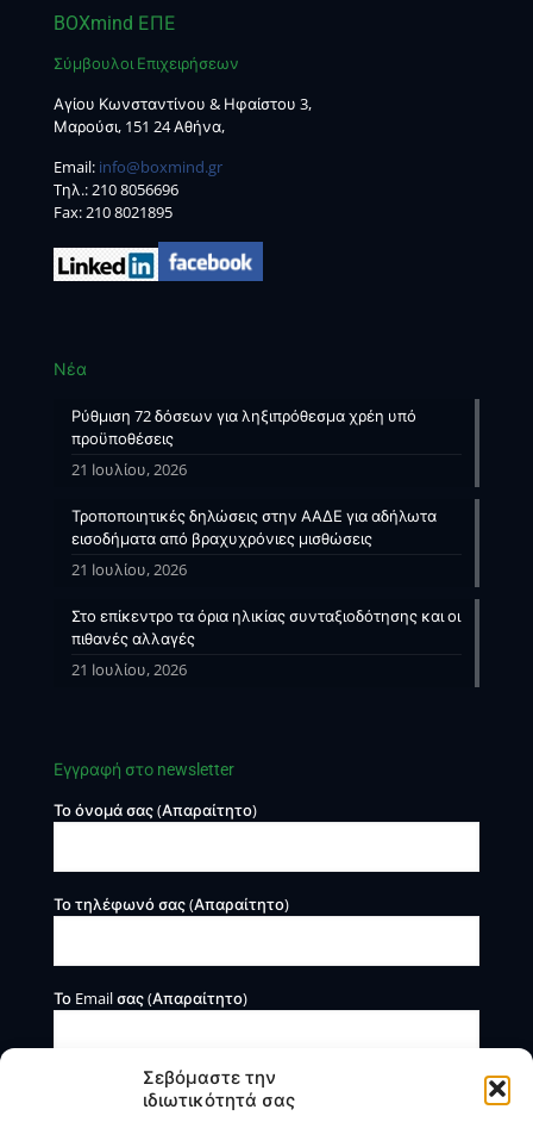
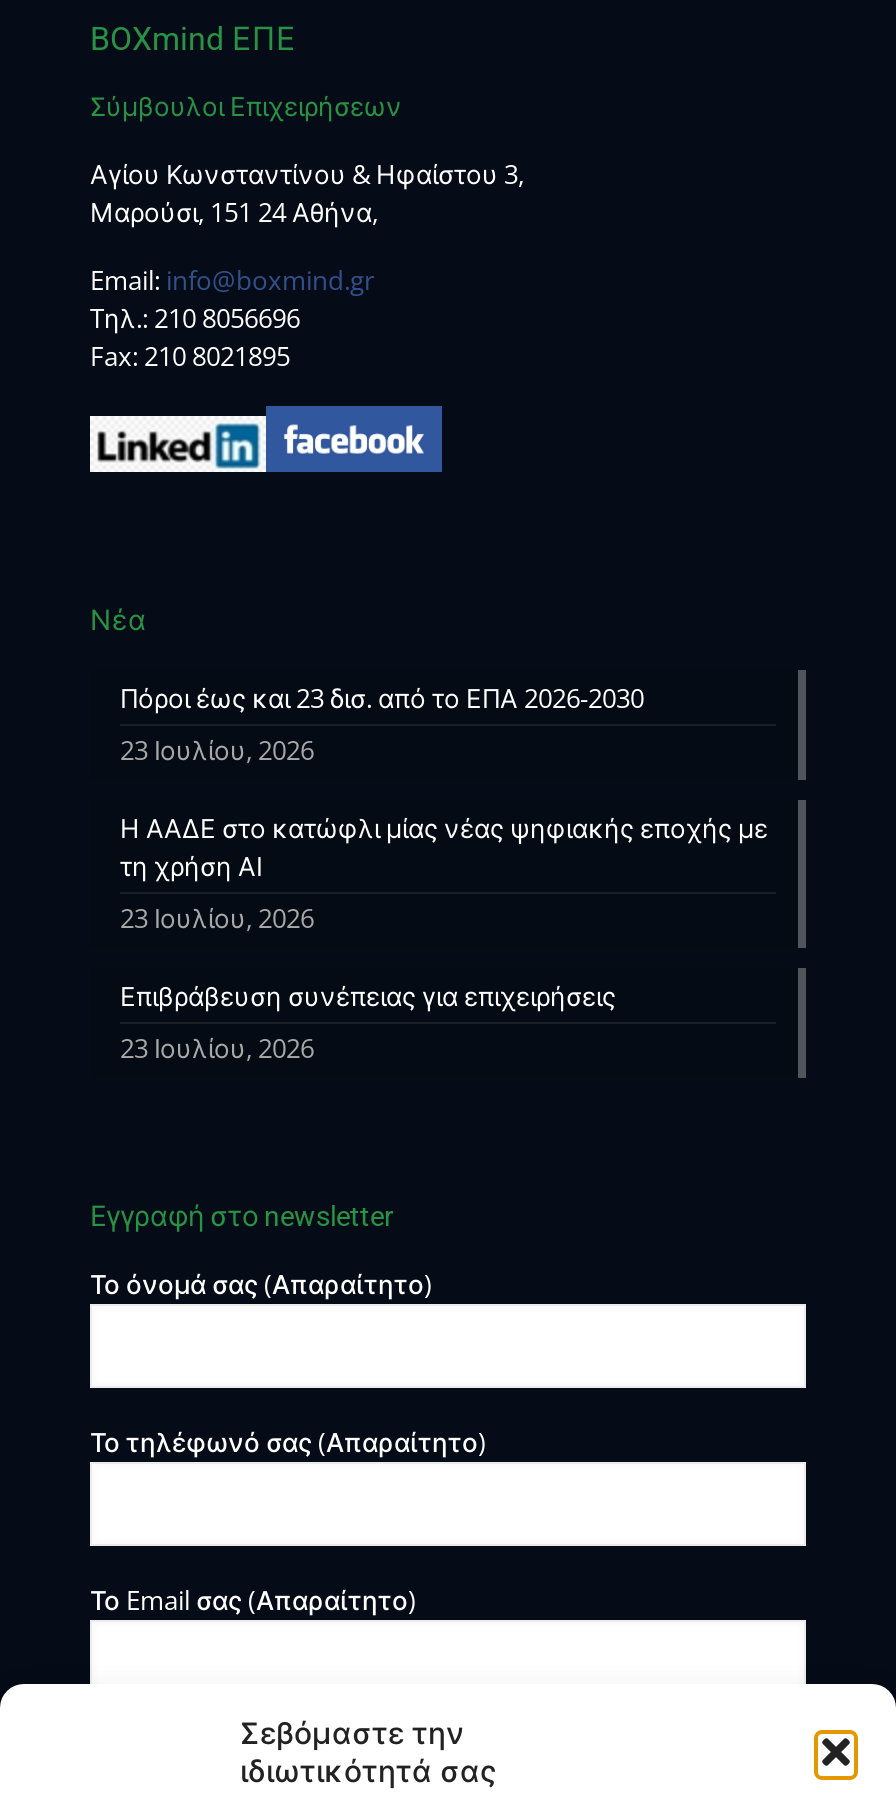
- Ρύθμιση 72 δόσεων για ληξιπρόθεσμα χρέη υπό
- προϋποθέσεις
- 21 Ιουλίου, 2026
+ Πόροι έως και 23 δισ. από το ΕΠΑ 2026-2030
+ 23 Ιουλίου, 2026

- Τροποποιητικές δηλώσεις στην ΑΑΔΕ για αδήλωτα
- εισοδήματα από βραχυχρόνιες μισθώσεις
- 21 Ιουλίου, 2026
+ Η ΑΑΔΕ στο κατώφλι μίας νέας ψηφιακής εποχής με
+ τη χρήση ΑΙ
+ 23 Ιουλίου, 2026

- Στο επίκεντρο τα όρια ηλικίας συνταξιοδότησης και οι
- πιθανές αλλαγές
- 21 Ιουλίου, 2026
+ Επιβράβευση συνέπειας για επιχειρήσεις
+ 23 Ιουλίου, 2026
